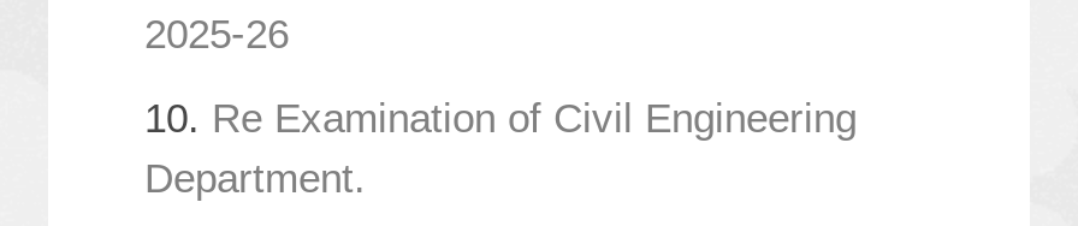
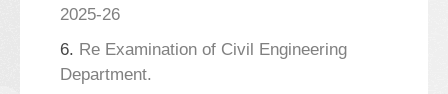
- 10. Re Examination of Civil Engineering
+ 6. Re Examination of Civil Engineering
